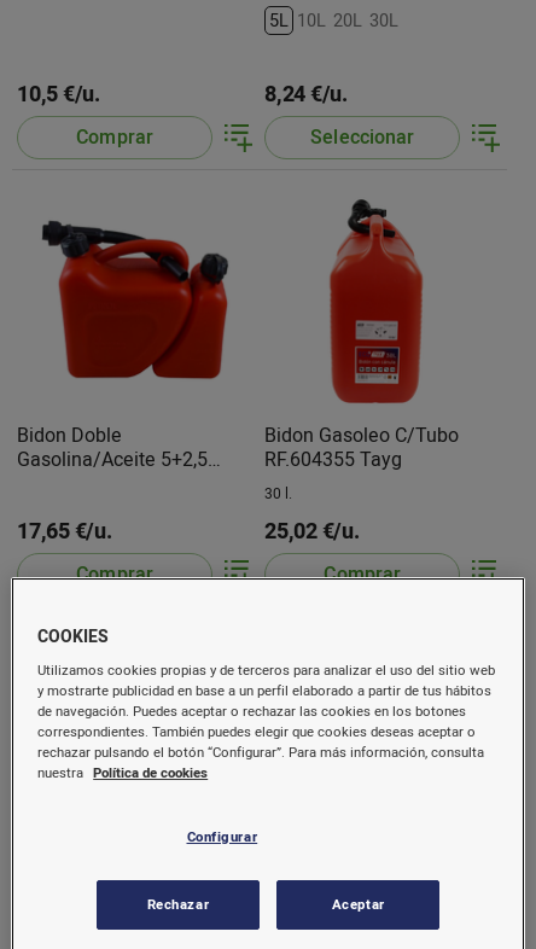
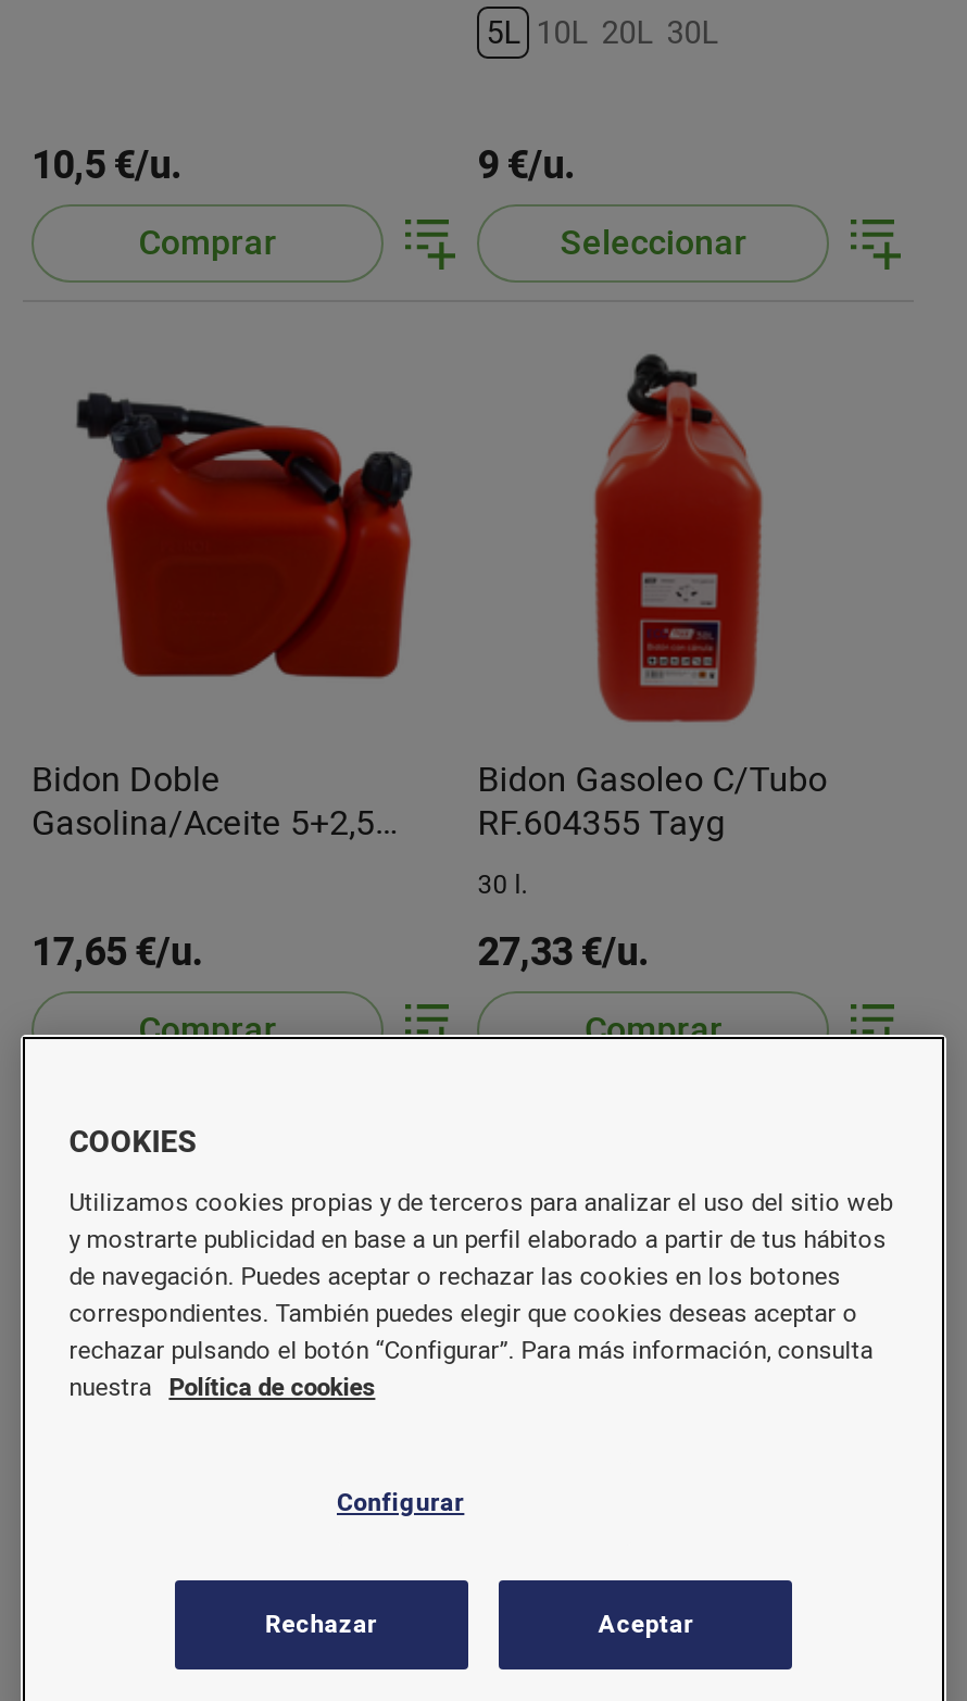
- 8,24 €/u.
+ 9 €/u.

- 25,02 €/u.
+ 27,33 €/u.
